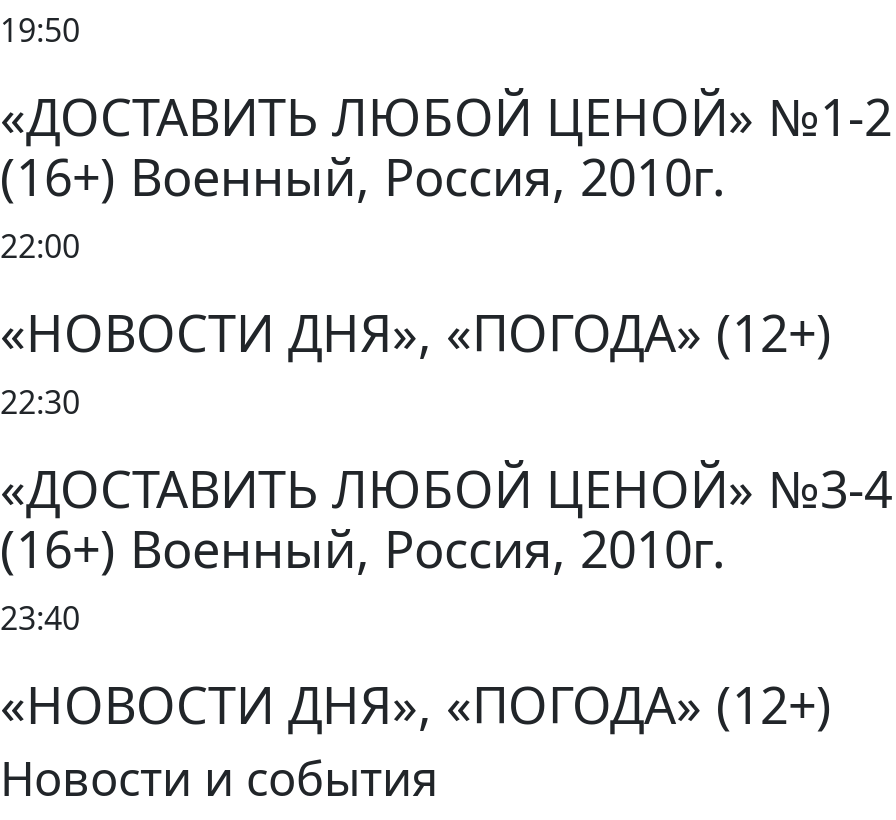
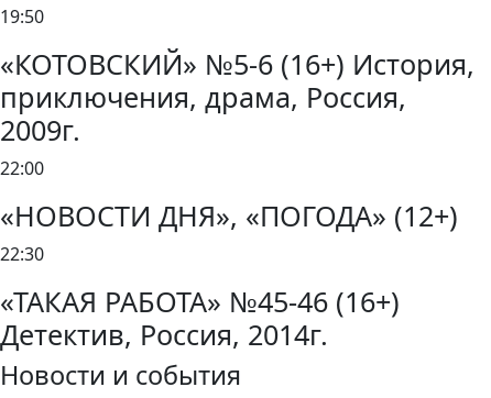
- «ДОСТАВИТЬ ЛЮБОЙ ЦЕНОЙ» №1-2
- (16+) Военный, Россия, 2010г.
+ «КОТОВСКИЙ» №5-6 (16+) История,
+ приключения, драма, Россия,
+ 2009г.

moved down: 22:00 | «НОВОСТИ ДНЯ», «ПОГОДА» (12+) | 22:30

- «ДОСТАВИТЬ ЛЮБОЙ ЦЕНОЙ» №3-4
- (16+) Военный, Россия, 2010г.
- 23:40
- «НОВОСТИ ДНЯ», «ПОГОДА» (12+)
+ «ТАКАЯ РАБОТА» №45-46 (16+)
+ Детектив, Россия, 2014г.
